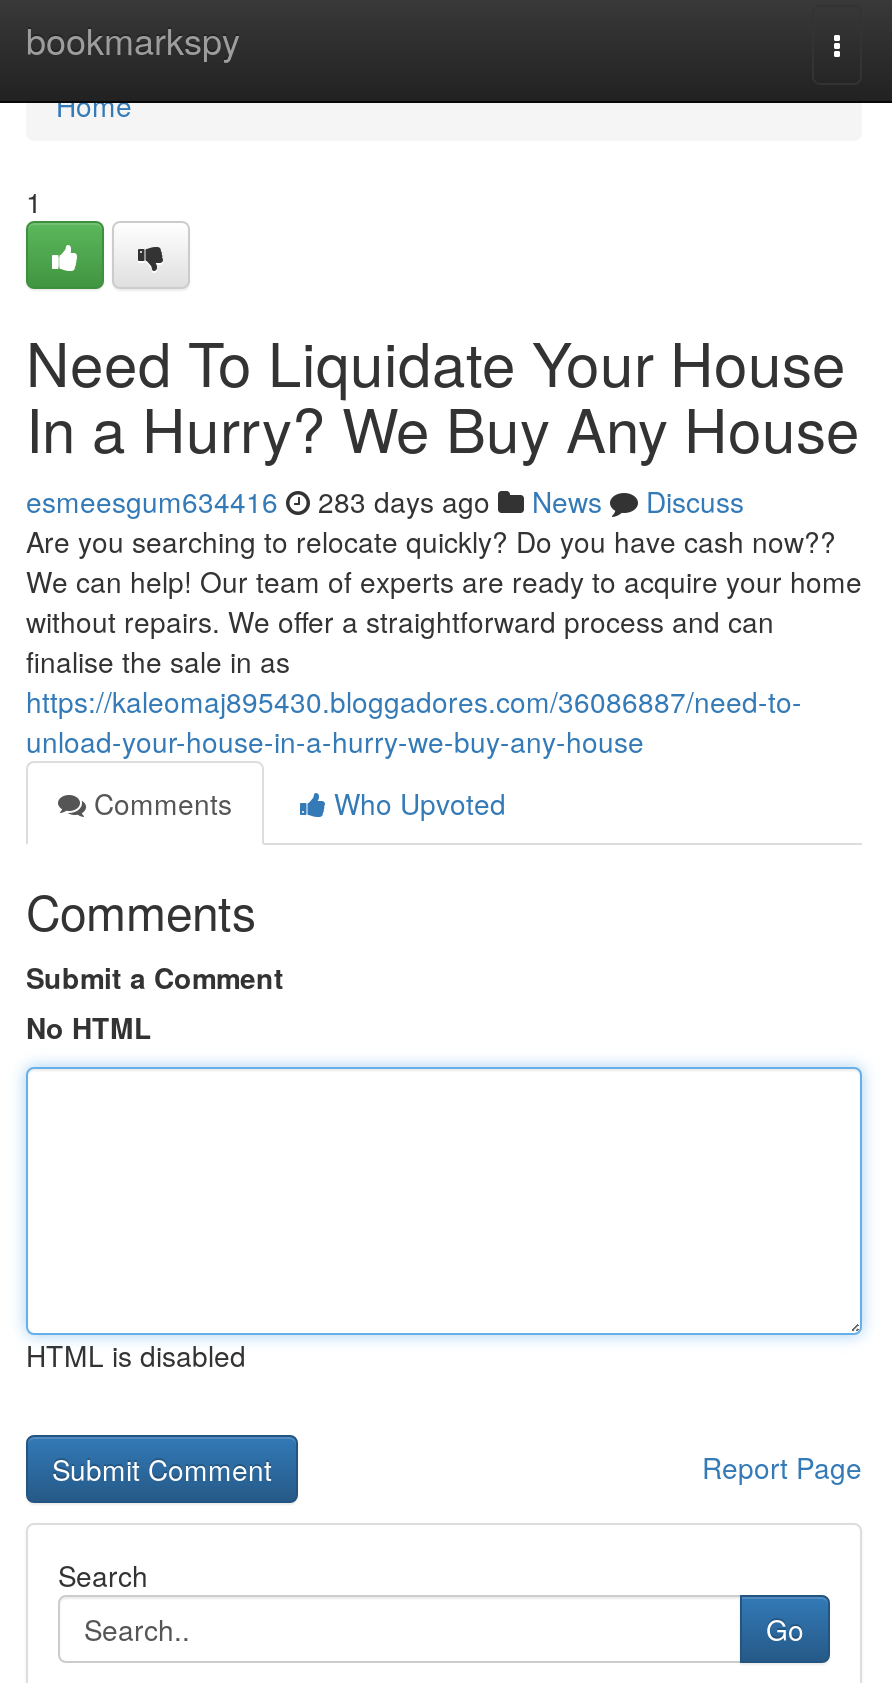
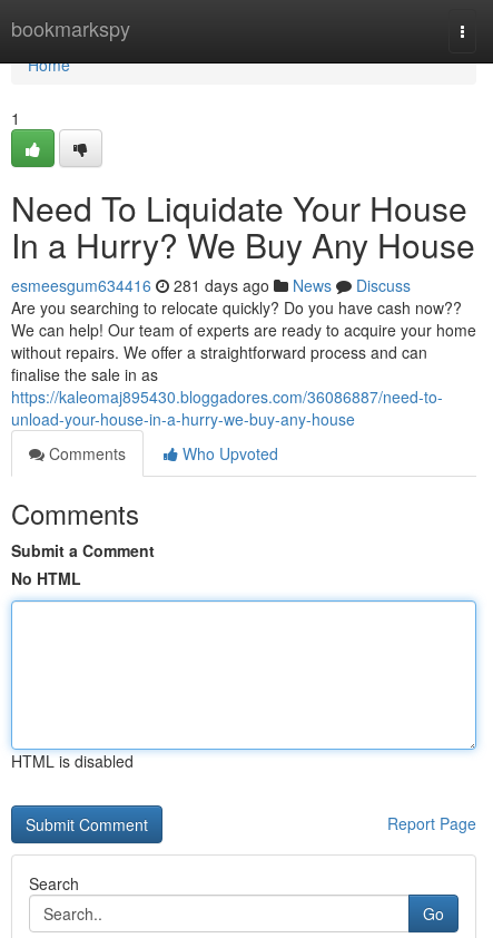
- esmeesgum634416 283 days ago News Discuss
+ esmeesgum634416 281 days ago News Discuss
